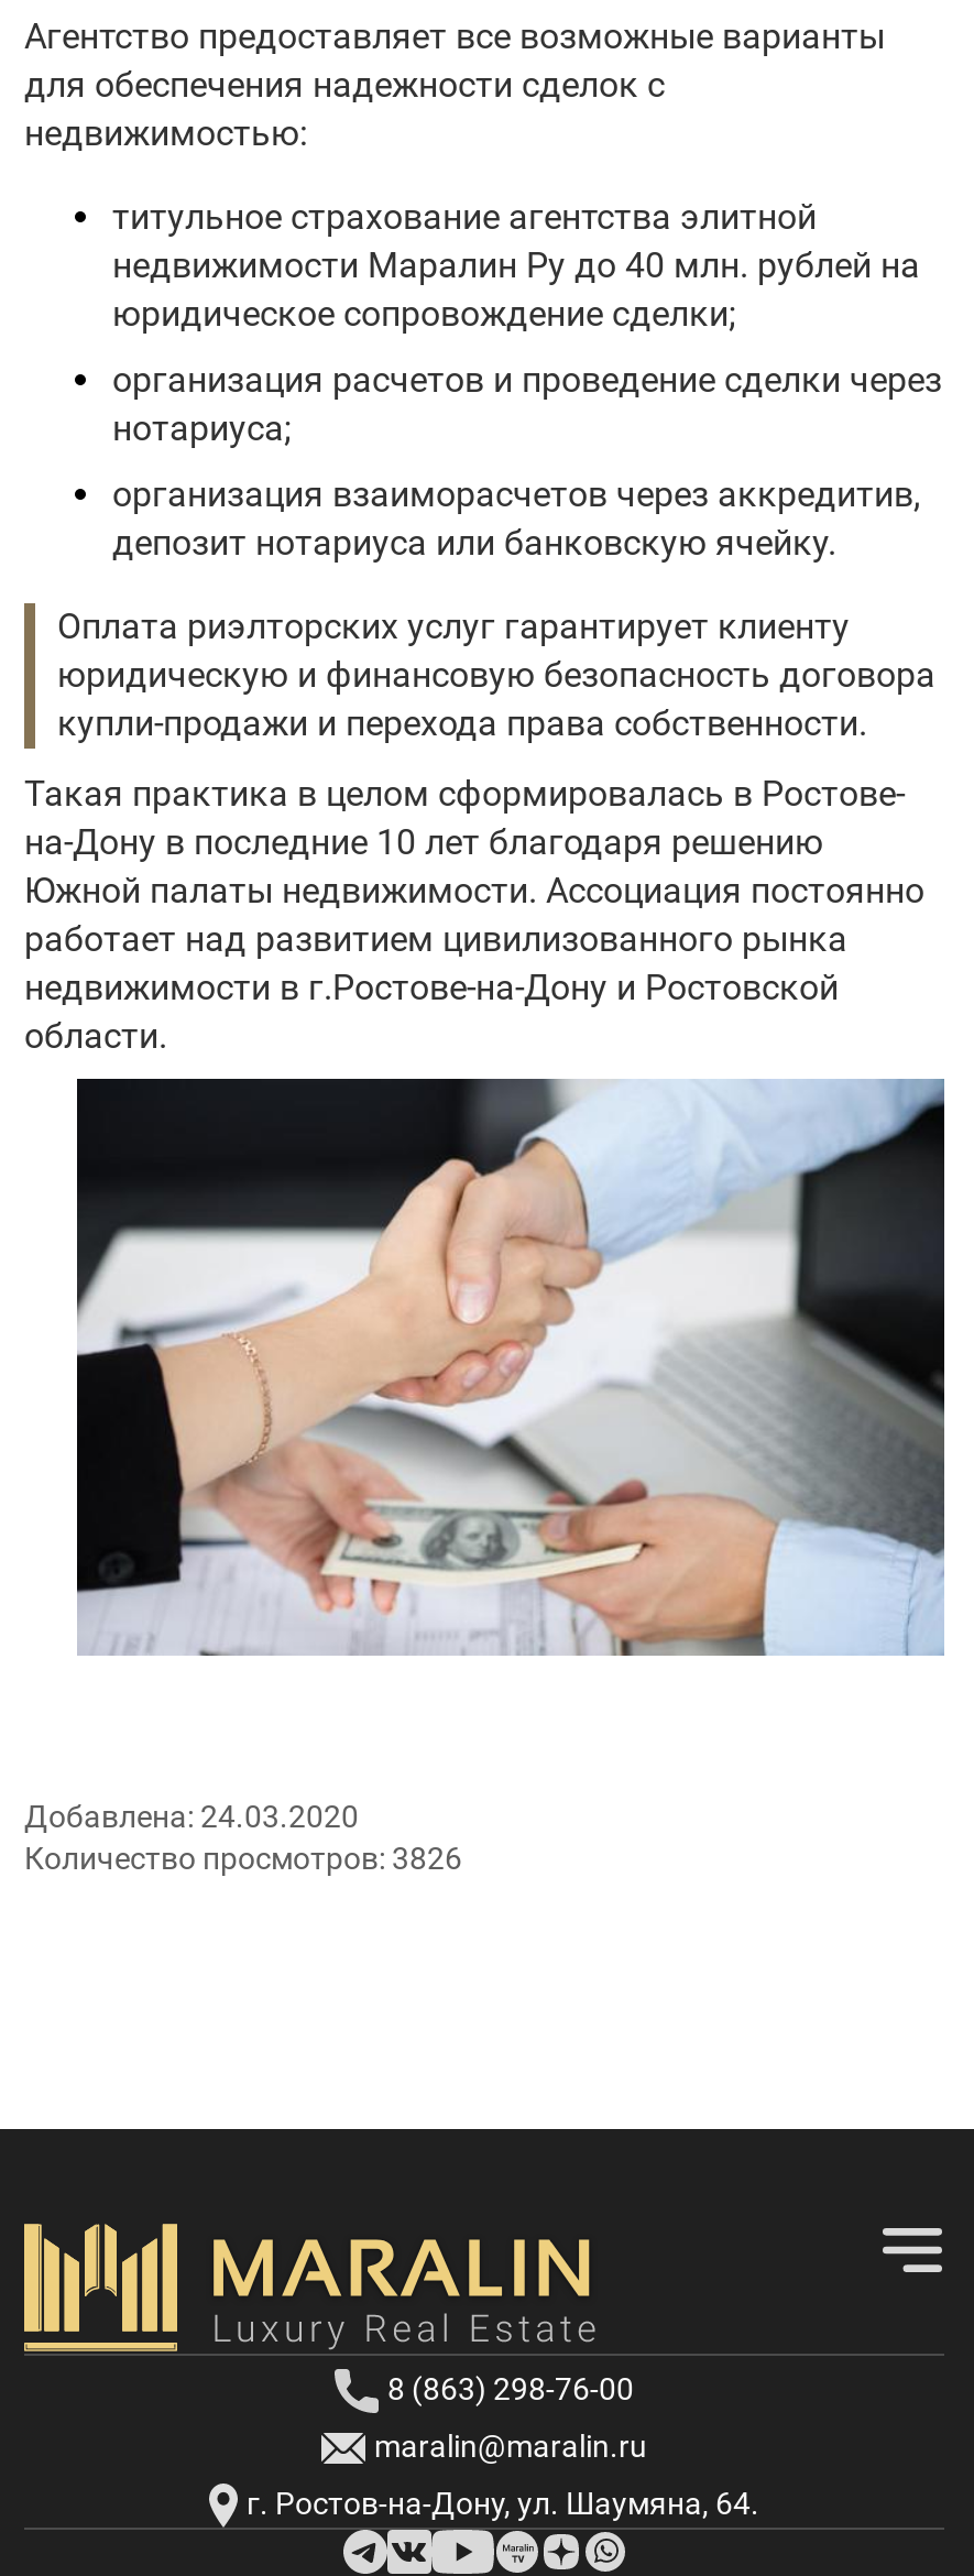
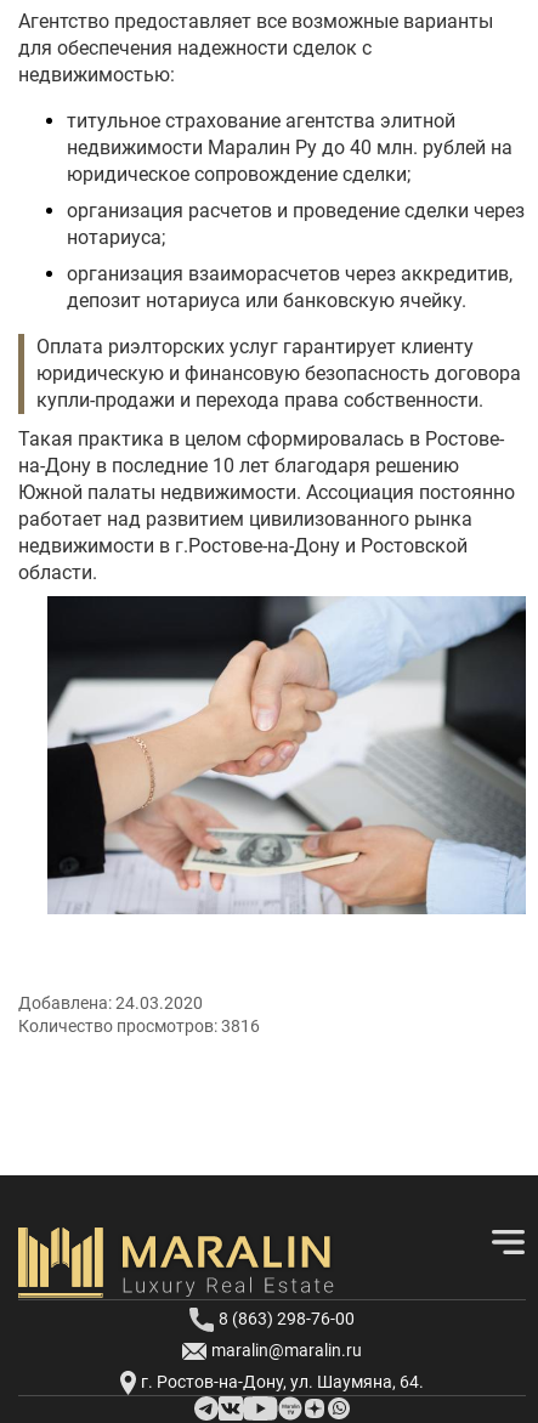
- Количество просмотров: 3826
+ Количество просмотров: 3816
